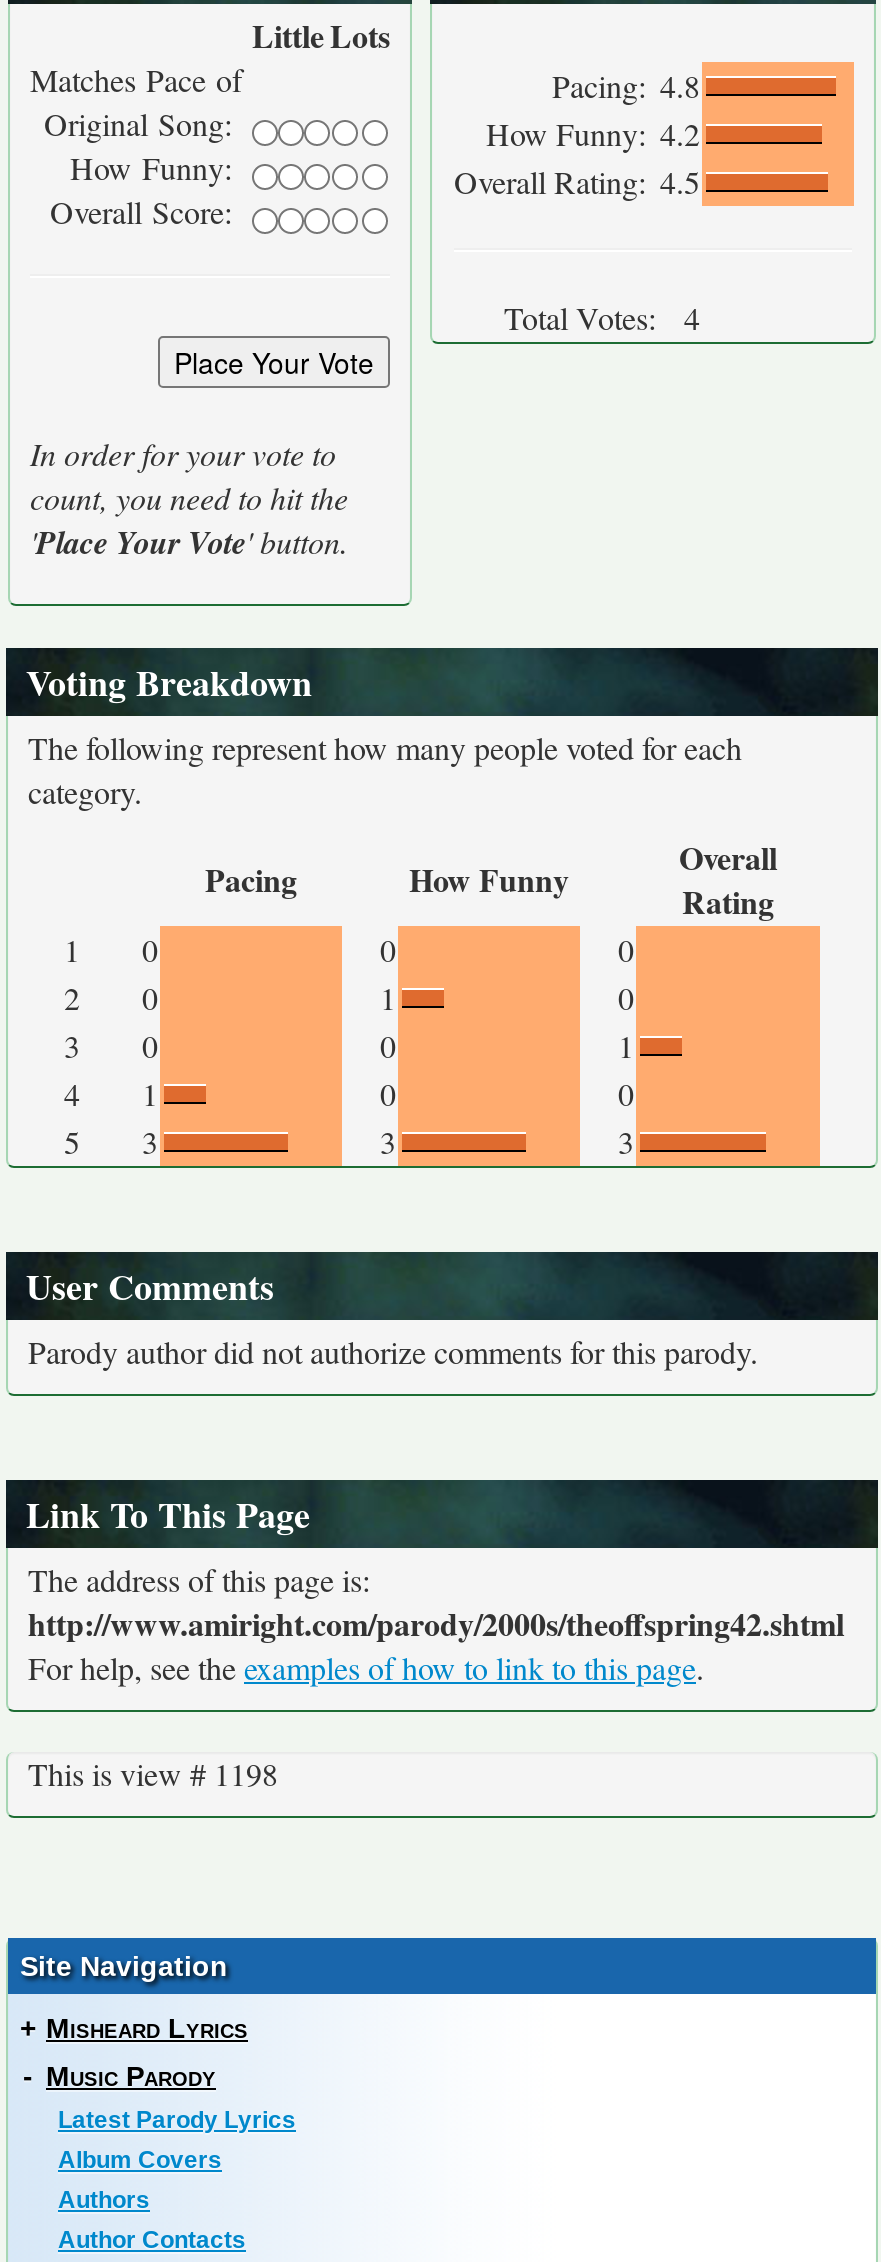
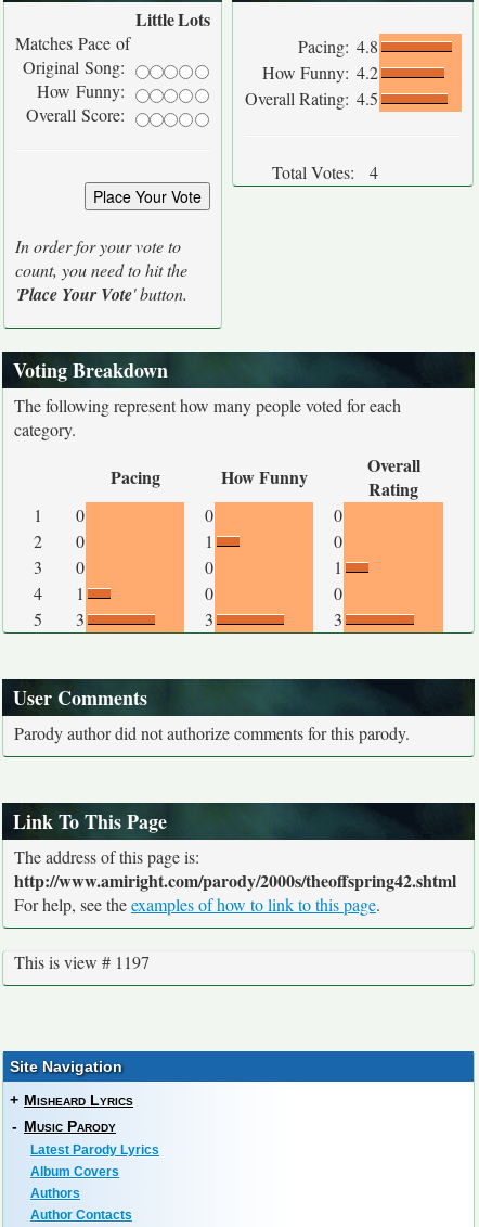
- This is view # 1198
+ This is view # 1197
